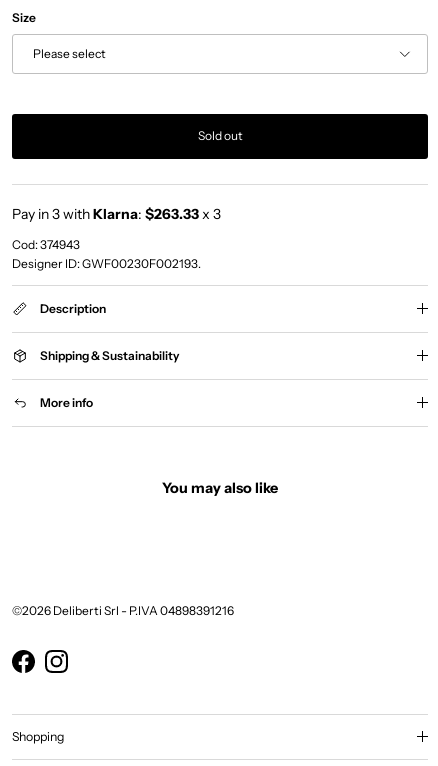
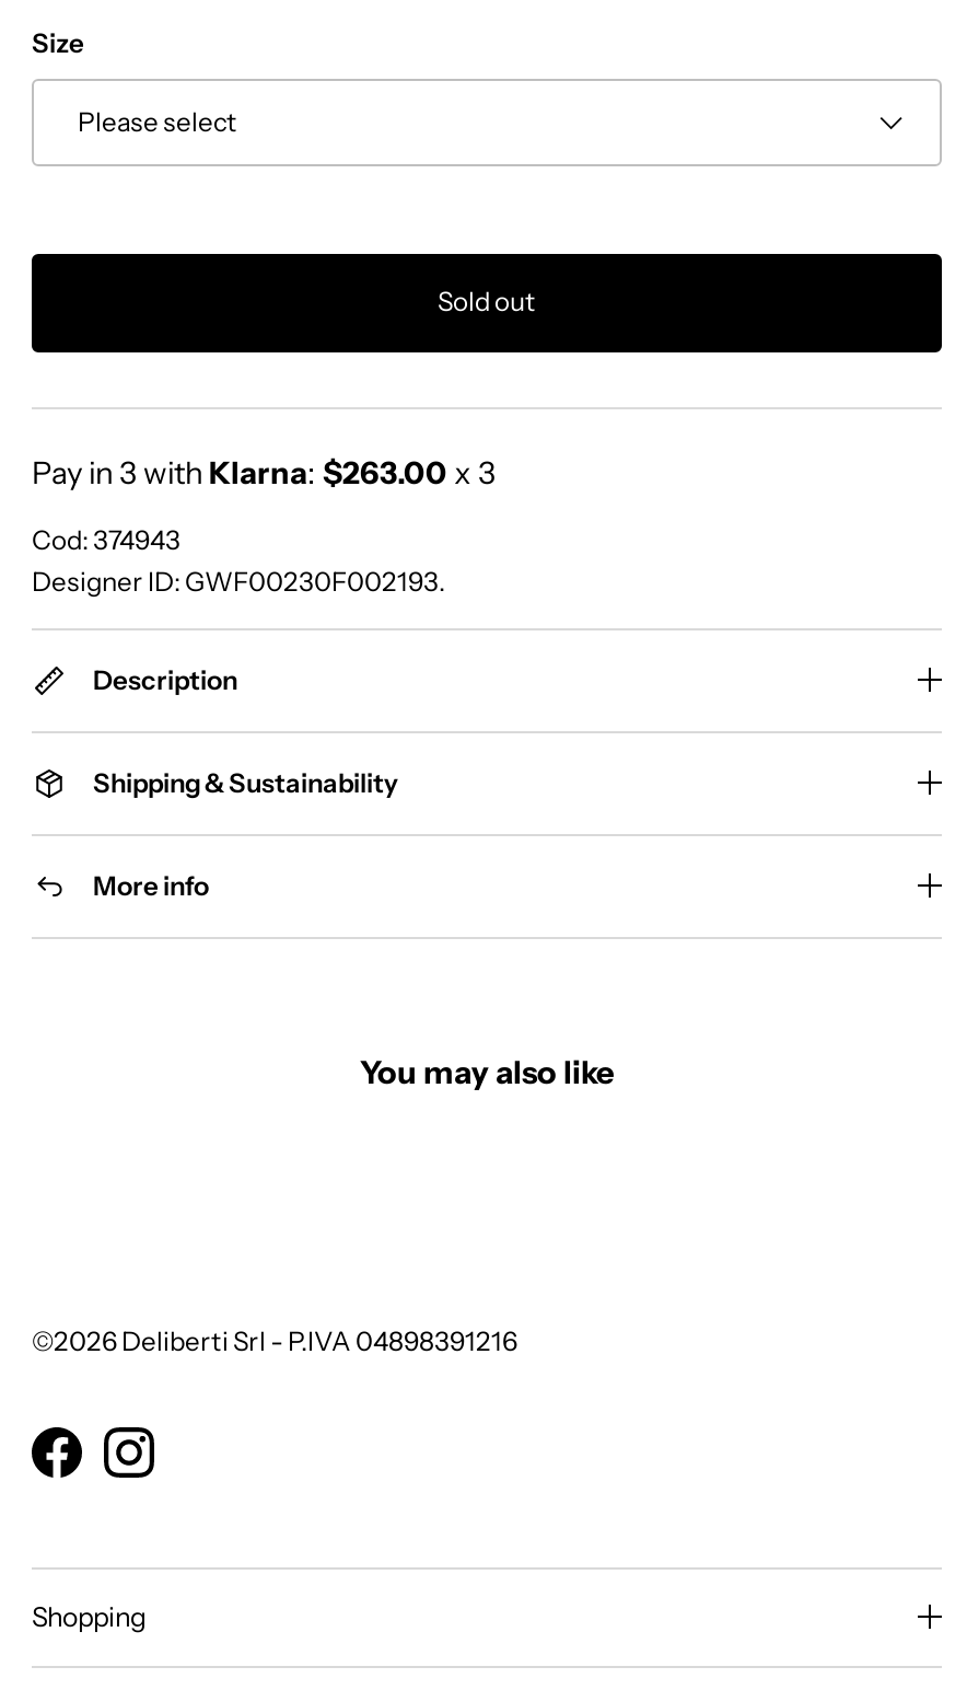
- Pay in 3 with Klarna: $263.33 x 3
+ Pay in 3 with Klarna: $263.00 x 3
